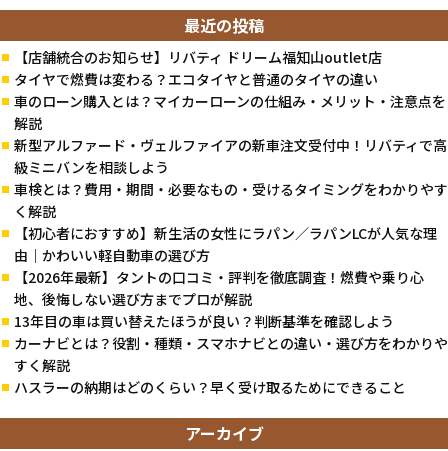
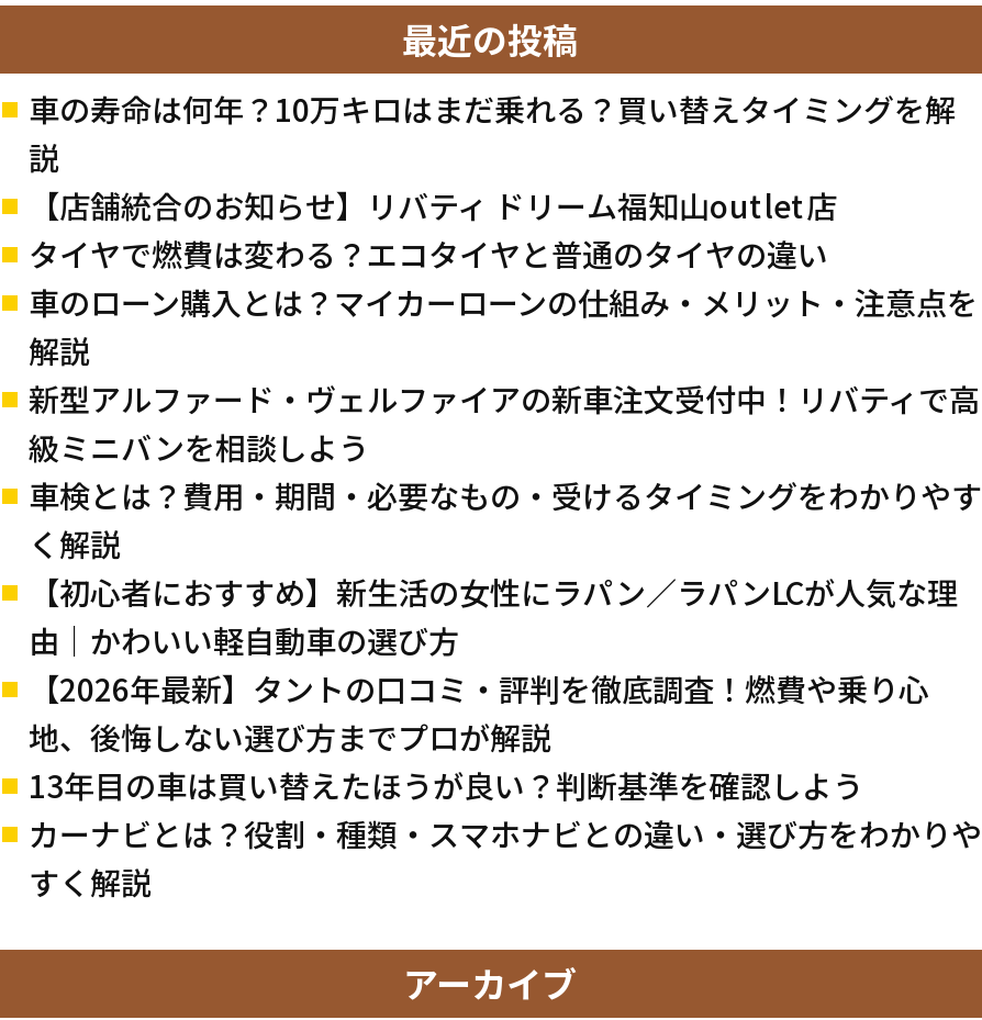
+ 車の寿命は何年？10万キロはまだ乗れる？買い替えタイミングを解
+ 説

moved down: 【店舗統合のお知らせ】リバティ ドリーム福知山outlet店 | タイヤで燃費は変わる？エコタイヤと普通のタイヤの違い | 車のローン購入とは？マイカーローンの仕組み・メリット・注意点を | ... | カーナビとは？役割・種類・スマホナビとの違い・選び方をわかりや | すく解説

- ハスラーの納期はどのくらい？早く受け取るためにできること
